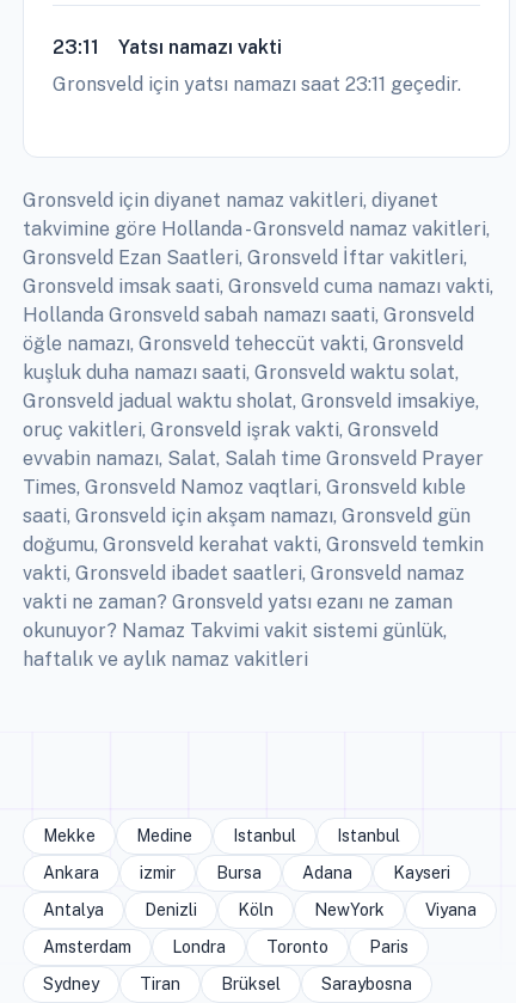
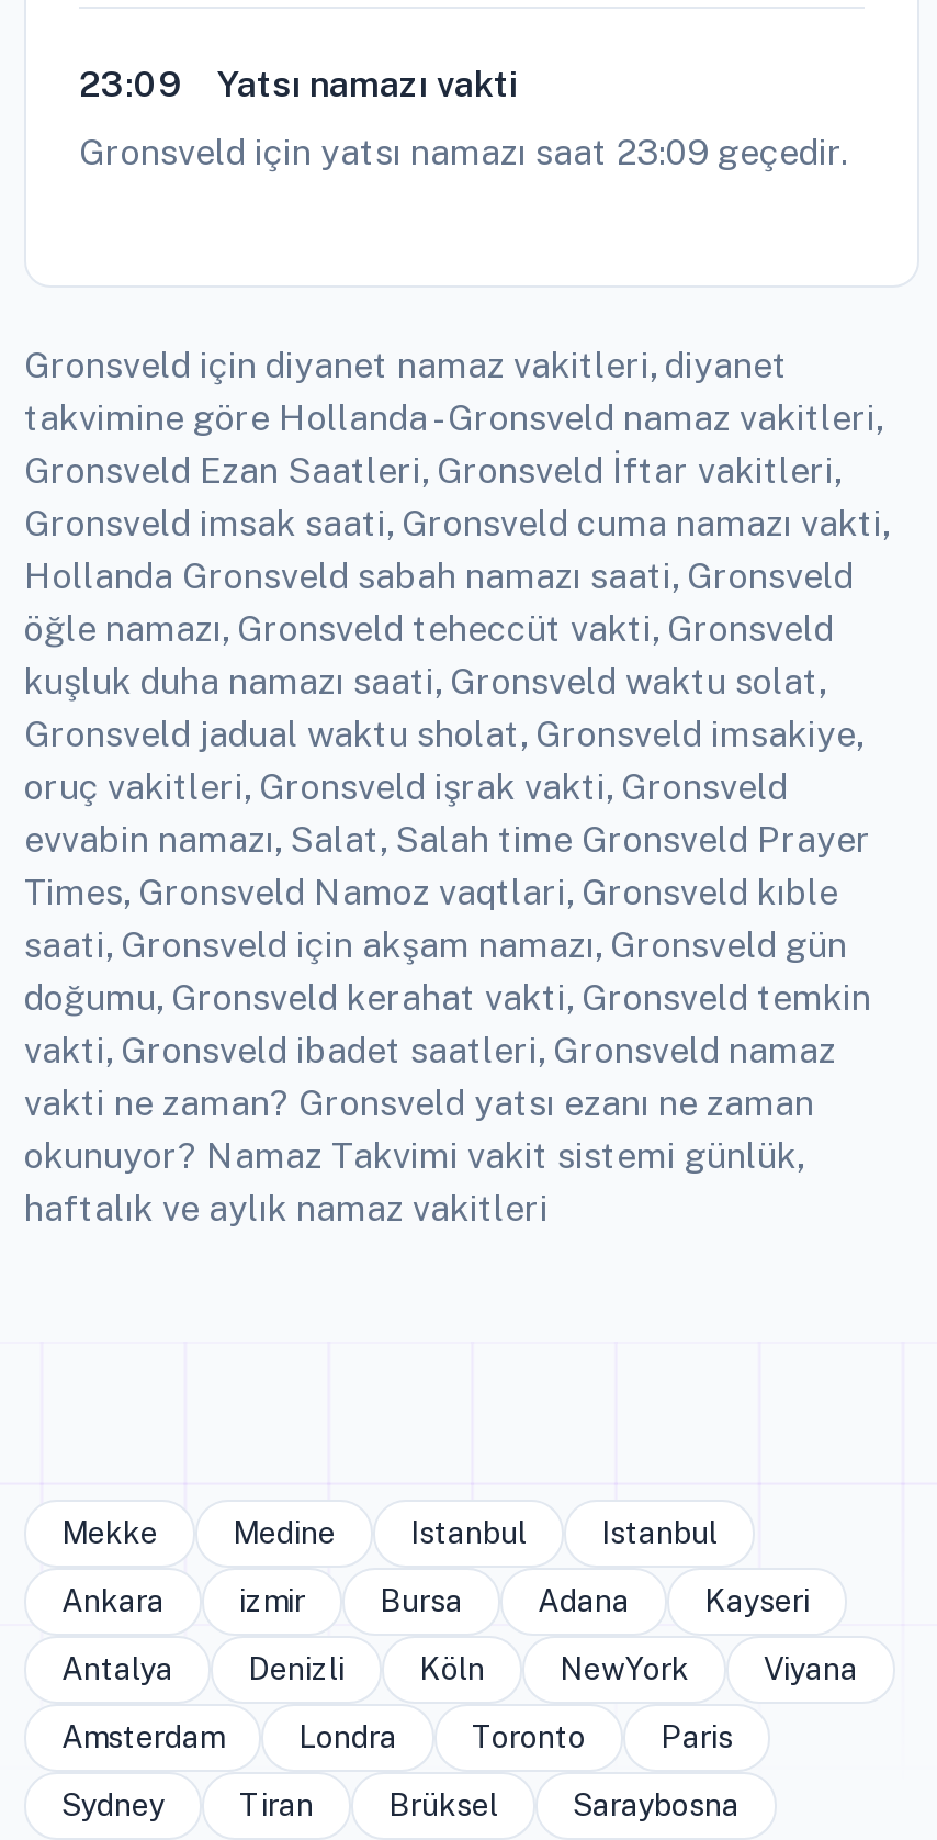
- 23:11 Yatsı namazı vakti
+ 23:09 Yatsı namazı vakti

- Gronsveld için yatsı namazı saat 23:11 geçedir.
+ Gronsveld için yatsı namazı saat 23:09 geçedir.
